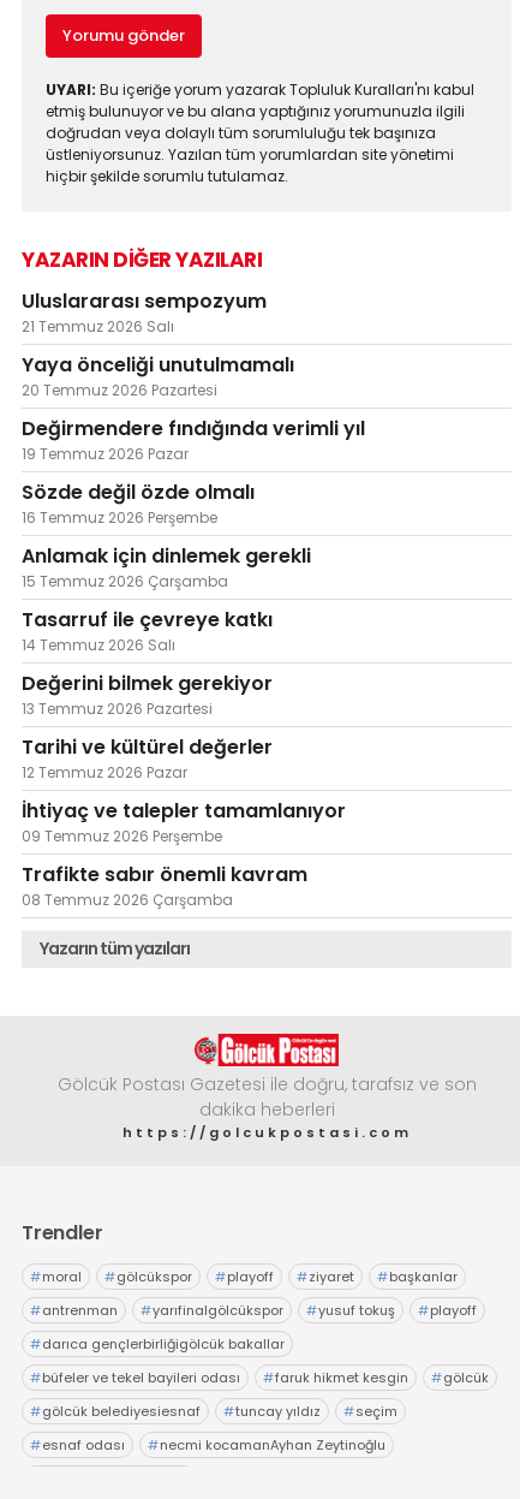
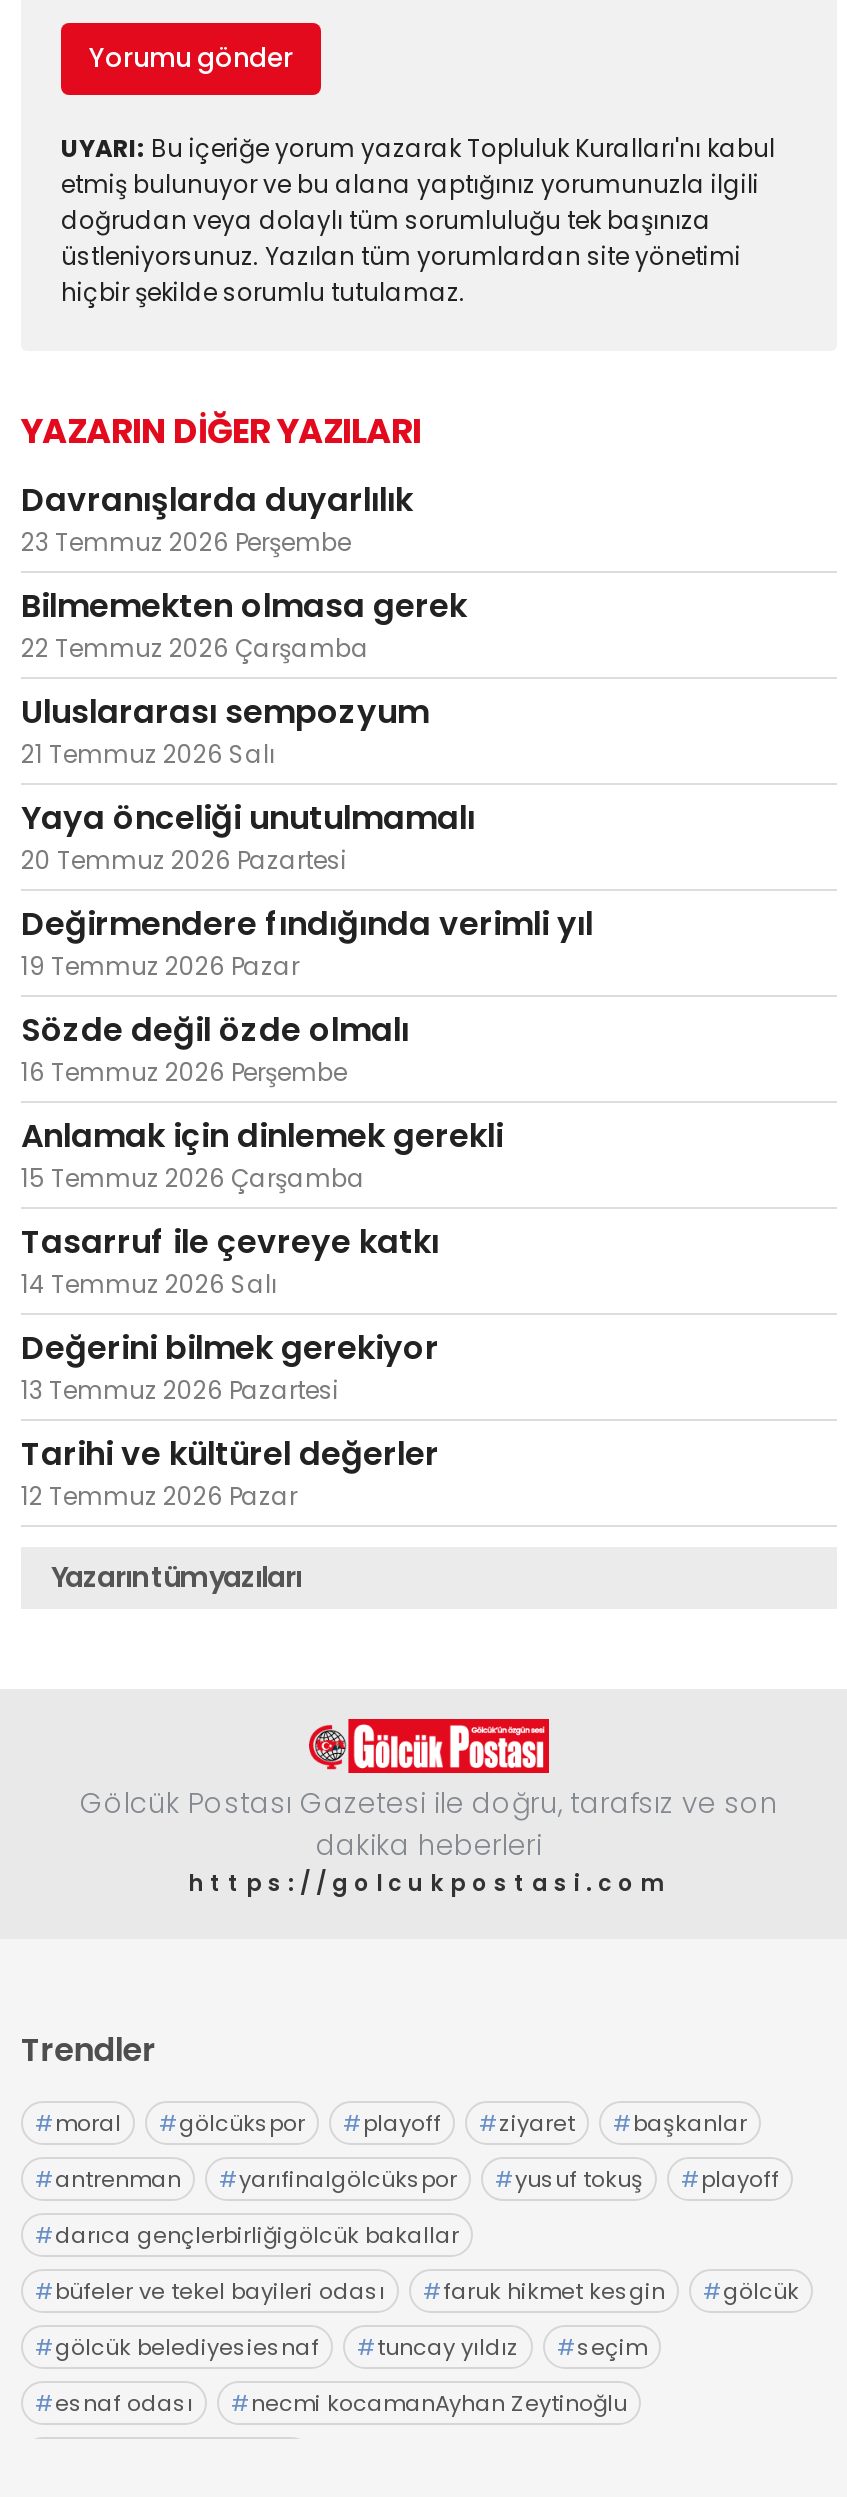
+ Davranışlarda duyarlılık
+ 23 Temmuz 2026 Perşembe
+ Bilmemekten olmasa gerek
+ 22 Temmuz 2026 Çarşamba

moved down: Uluslararası sempozyum | 21 Temmuz 2026 Salı | Yaya önceliği unutulmamalı | ... | Tarihi ve kültürel değerler | 12 Temmuz 2026 Pazar

- İhtiyaç ve talepler tamamlanıyor
- 09 Temmuz 2026 Perşembe
- Trafikte sabır önemli kavram
- 08 Temmuz 2026 Çarşamba
